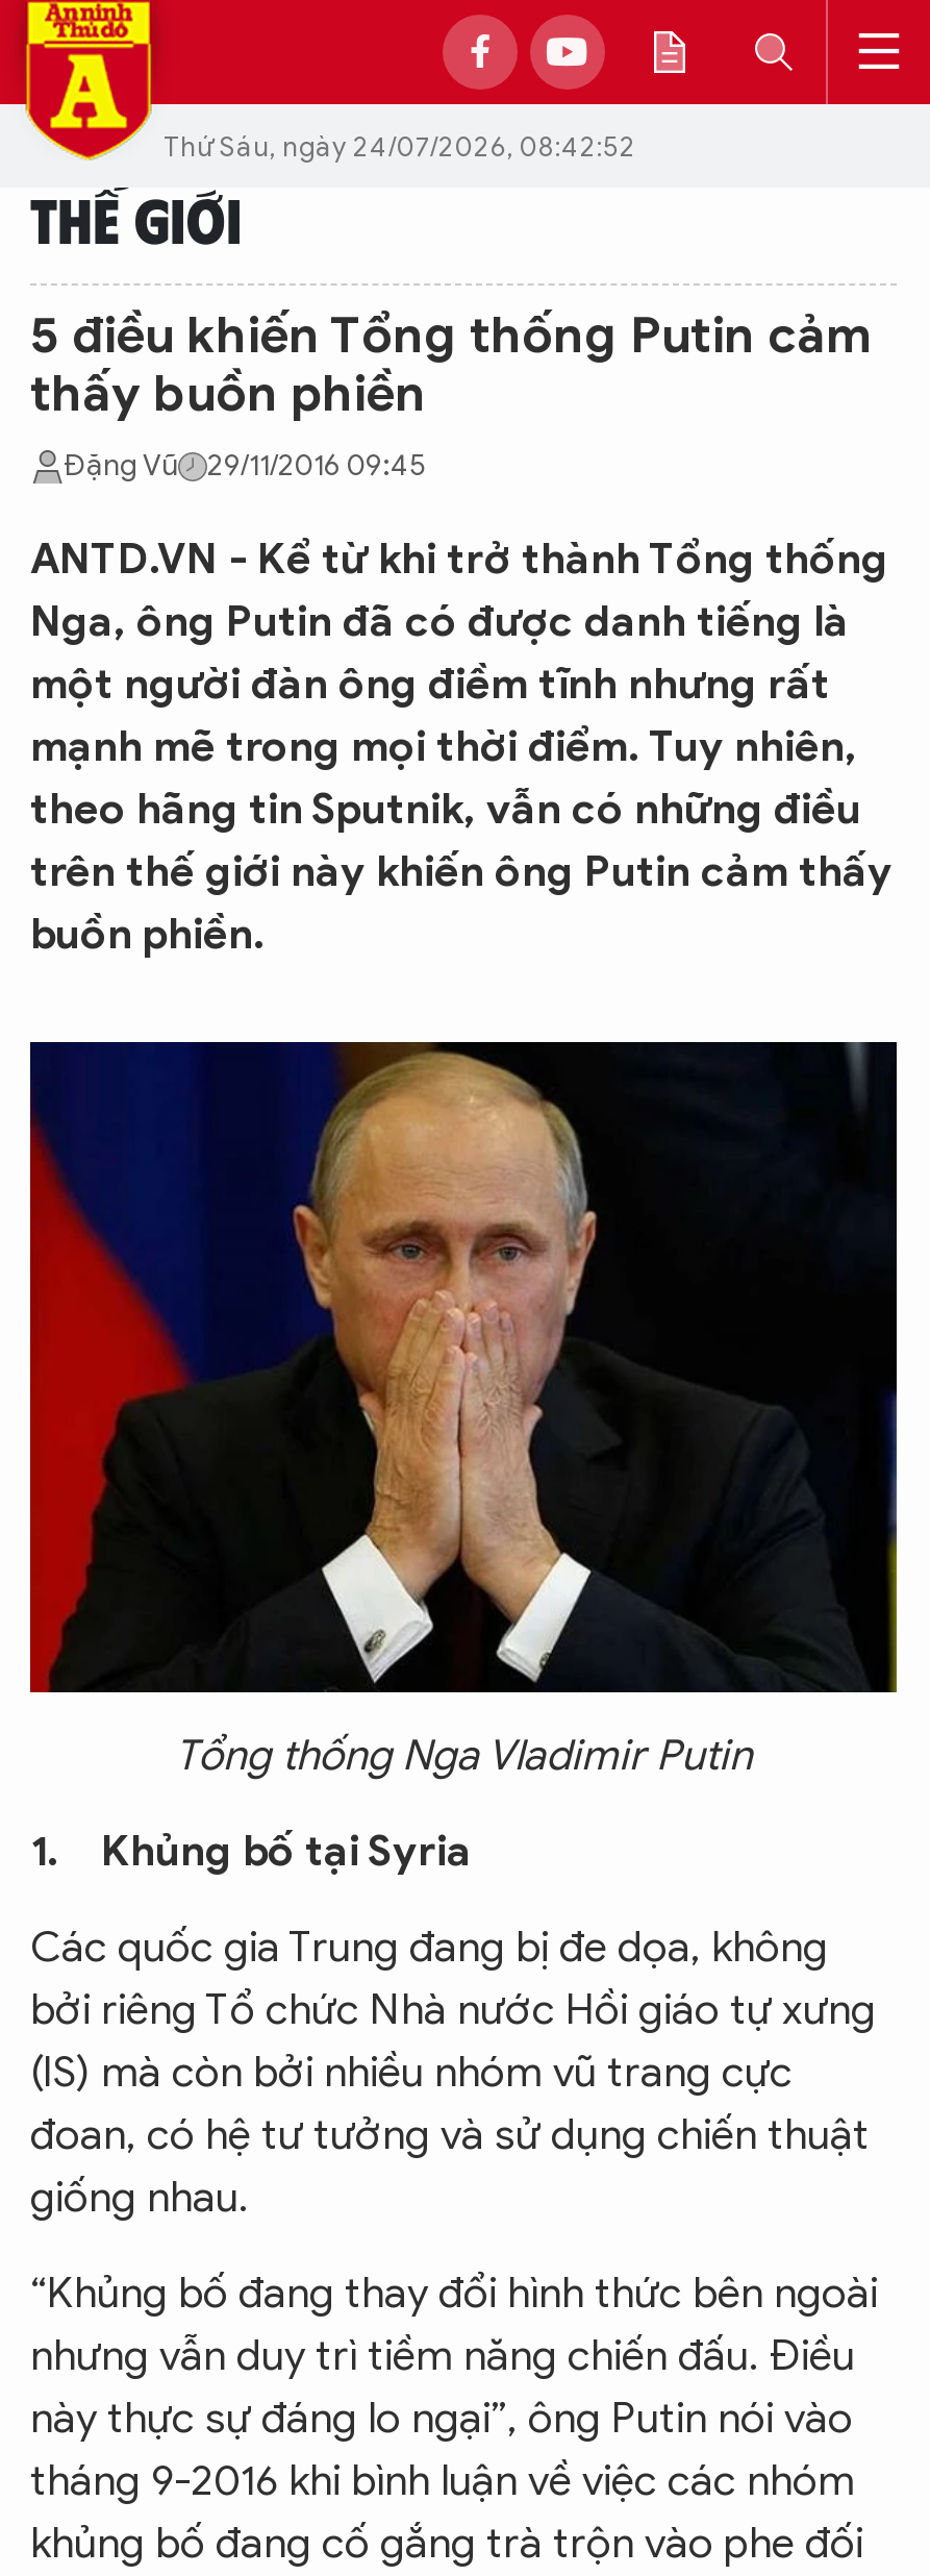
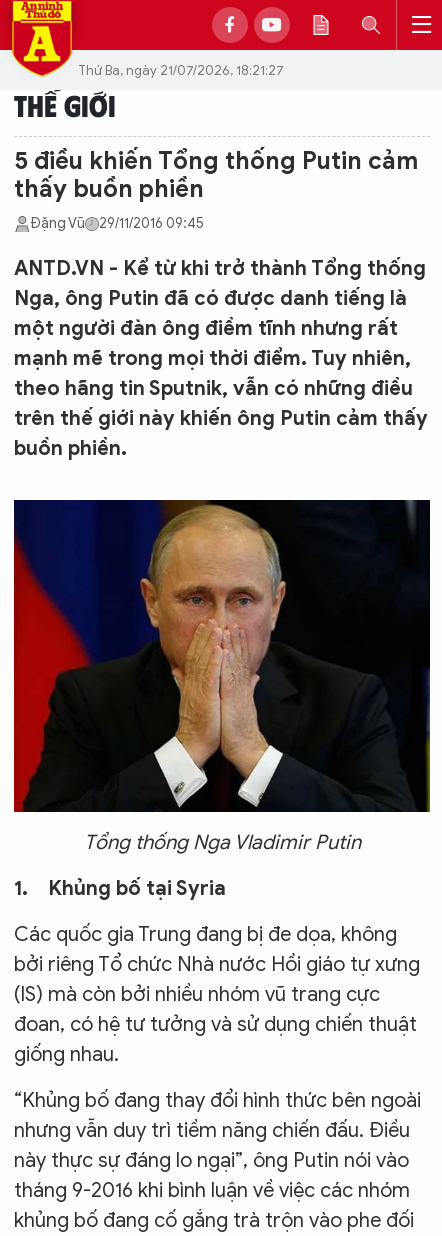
- Thứ Sáu, ngày 24/07/2026, 08:42:52
+ Thứ Ba, ngày 21/07/2026, 18:21:27
